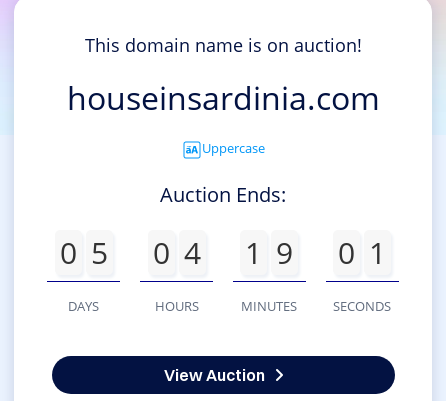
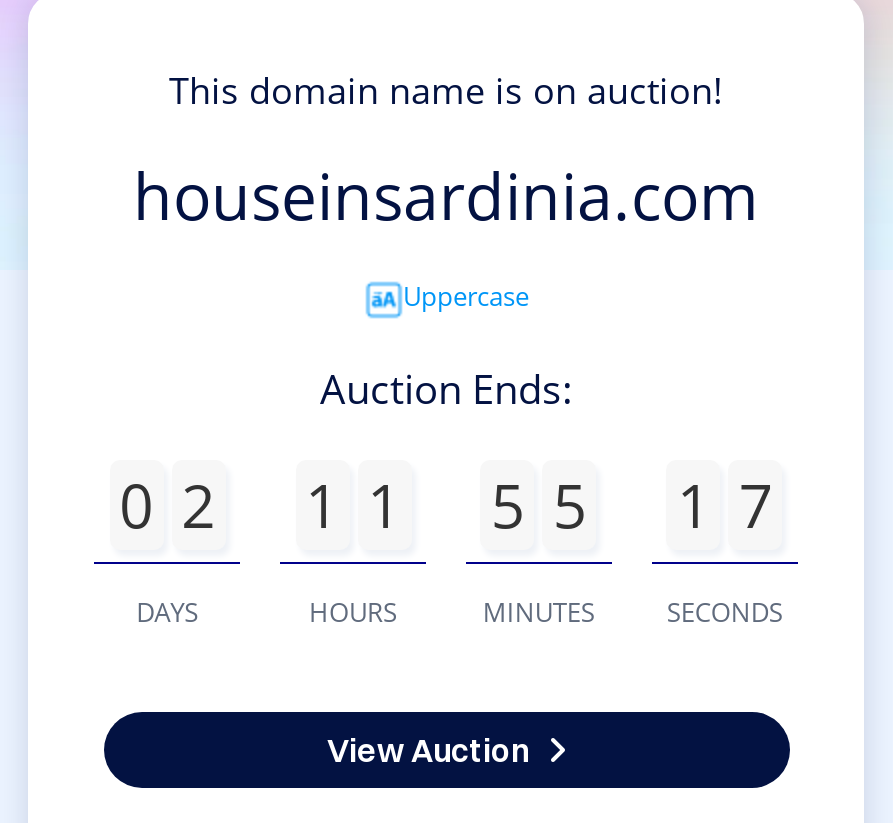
- 0 5
+ 0 2

- 0 4
+ 1 1

- 1 9
+ 5 5

- 0 1
+ 1 7
